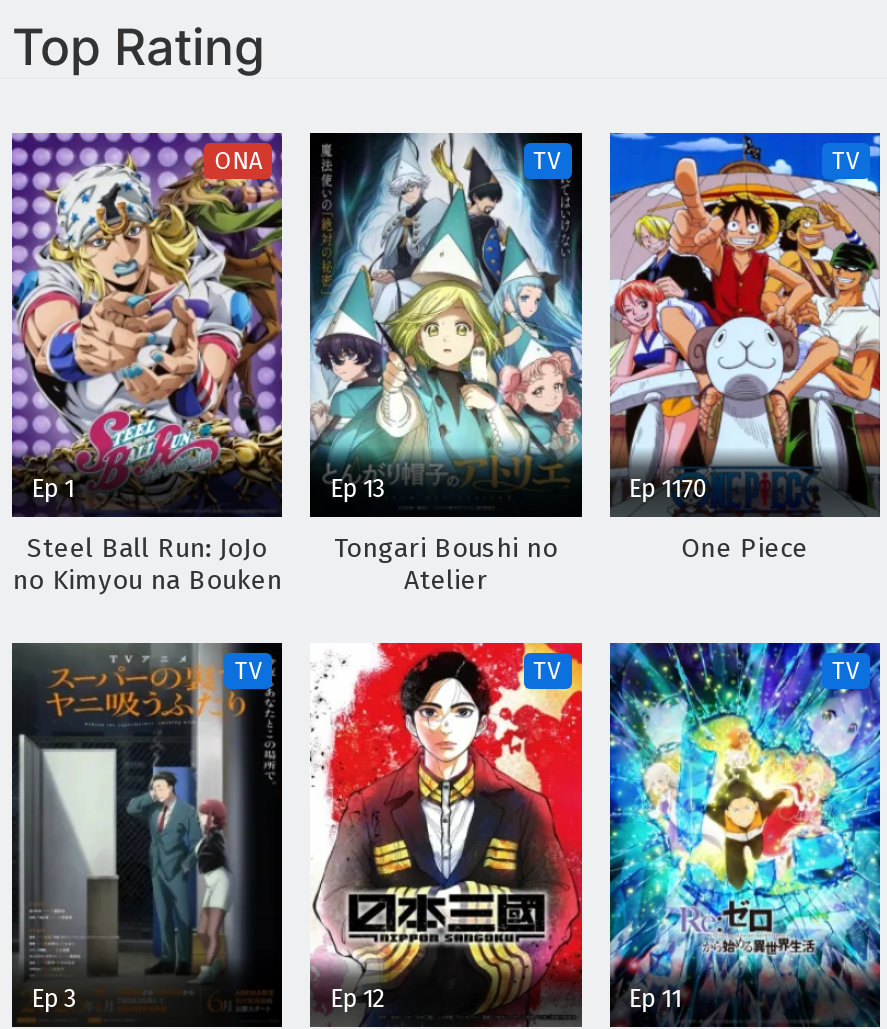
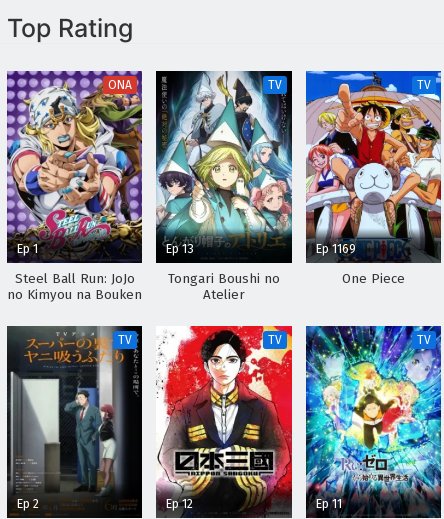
- Ep 1170
+ Ep 1169

- Ep 3
+ Ep 2
